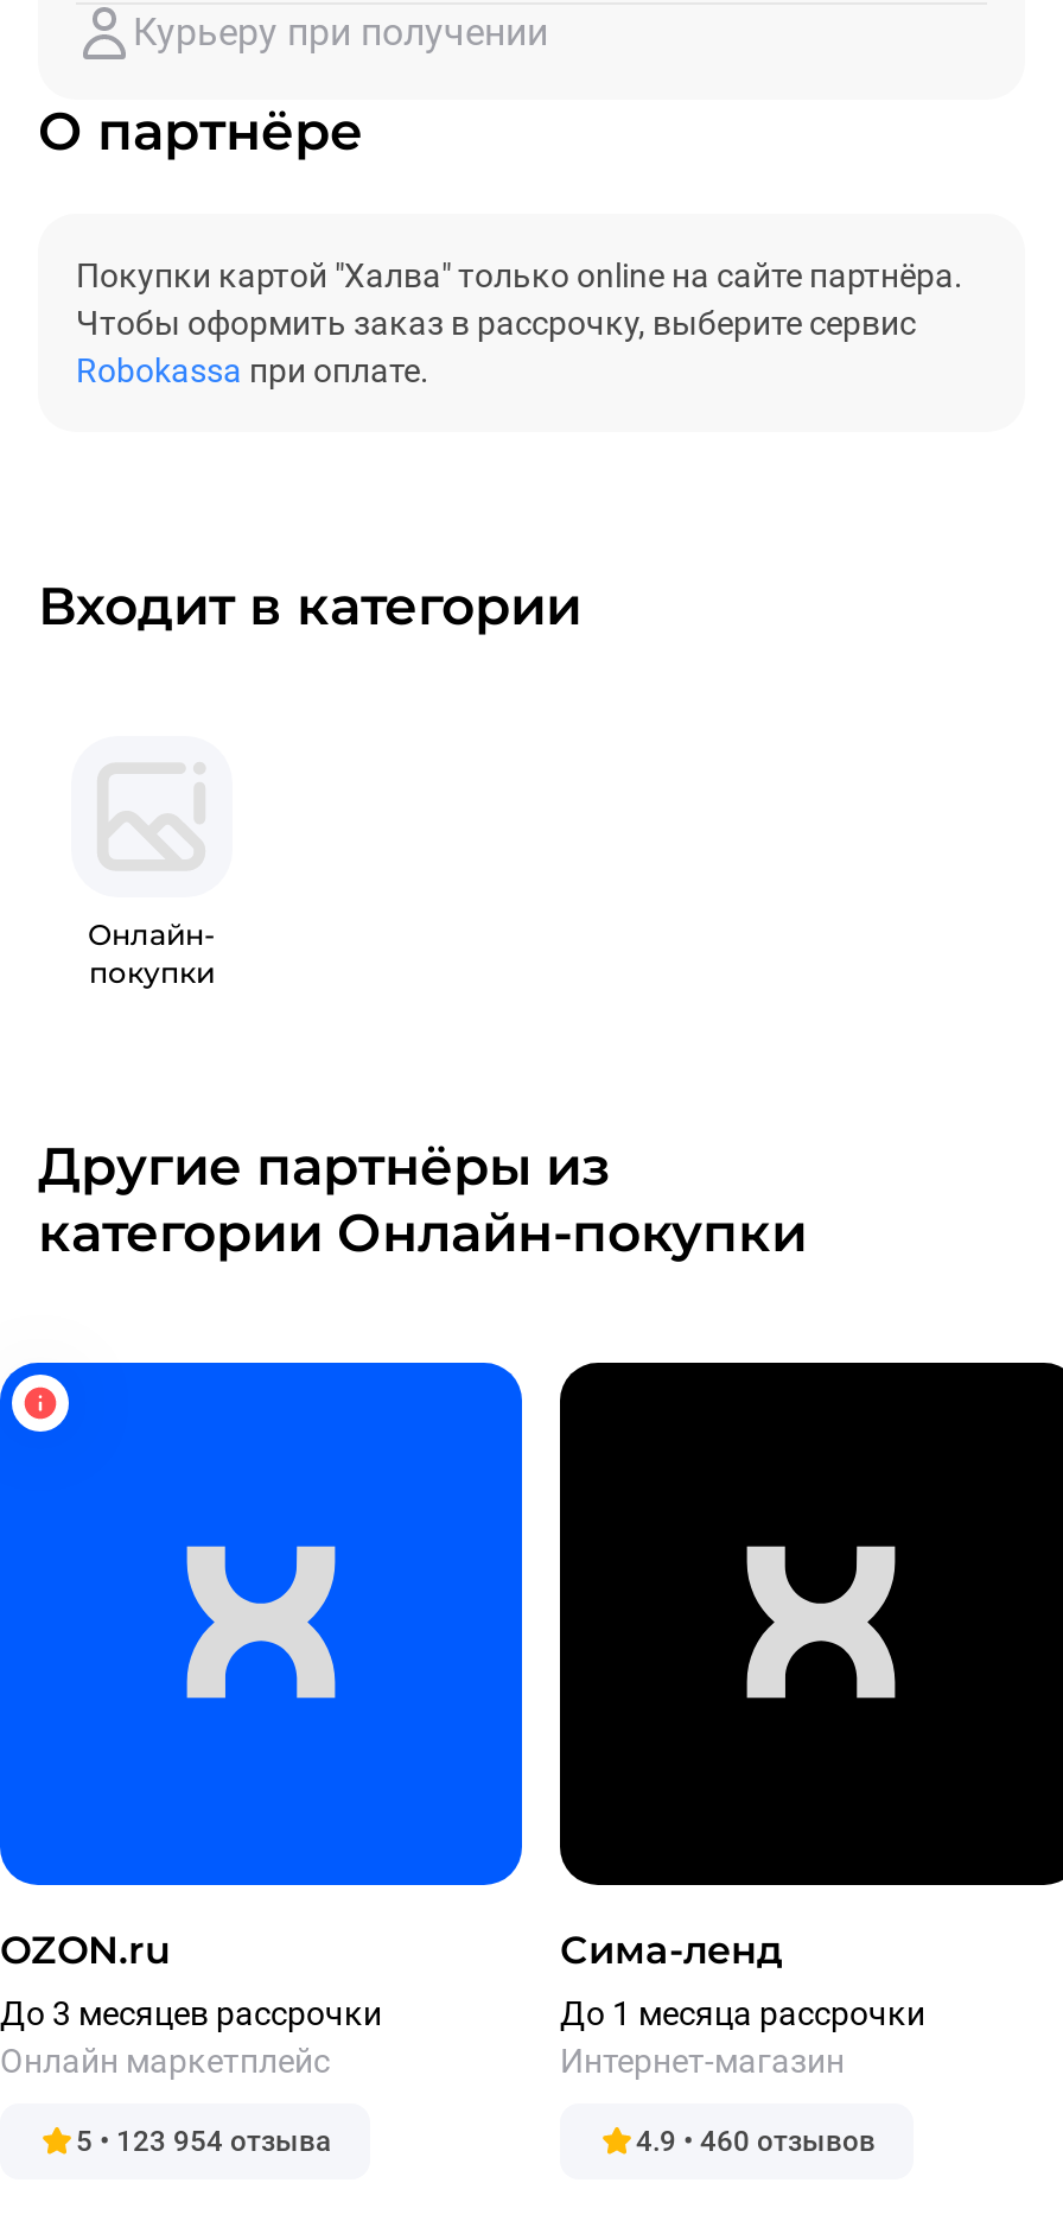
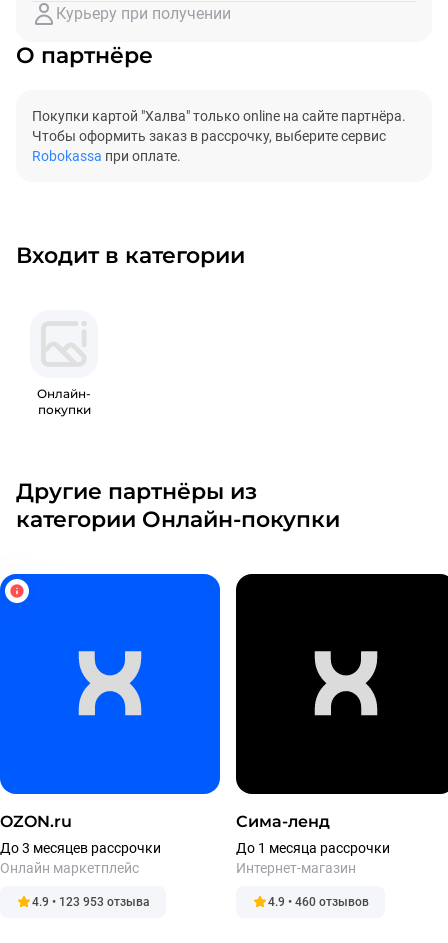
- 5 • 123 954 отзыва
+ 4.9 • 123 953 отзыва
